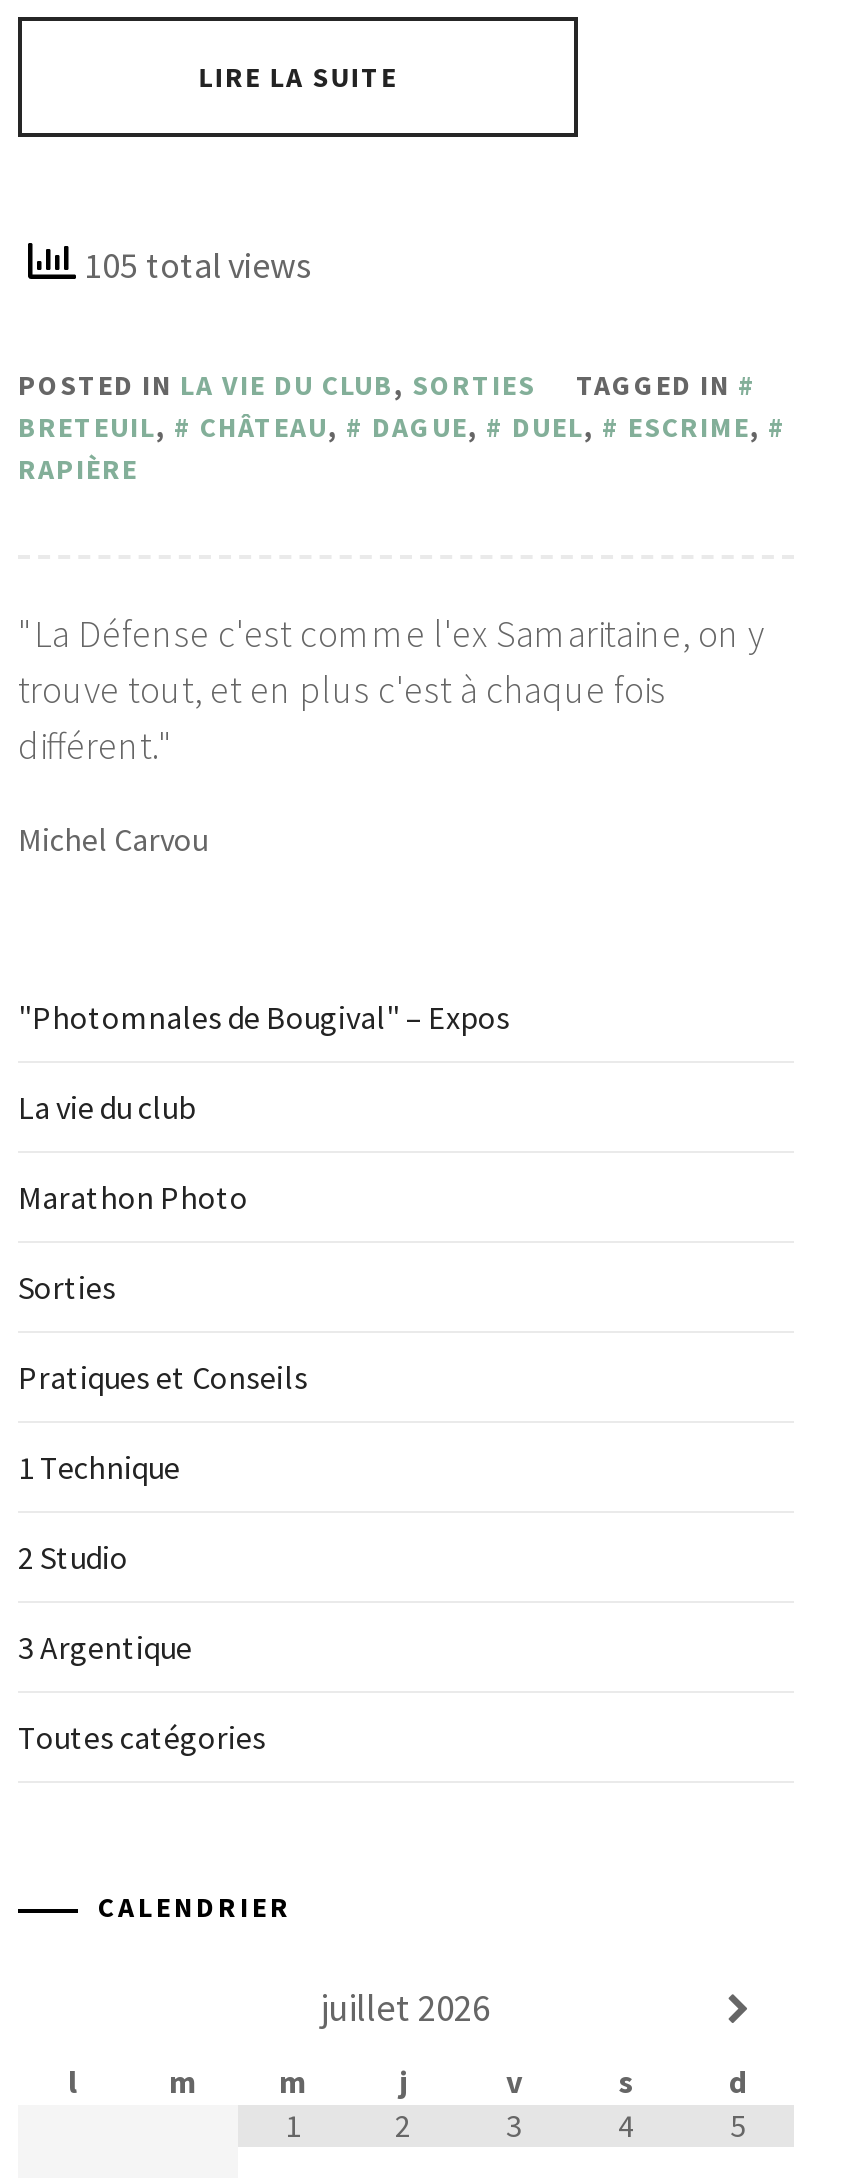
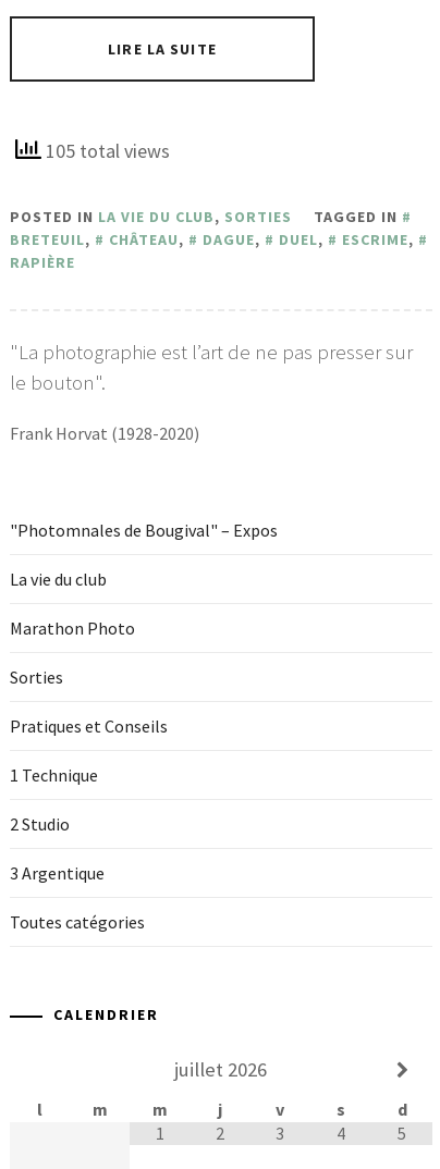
- "La Défense c'est comme l'ex Samaritaine, on y
- trouve tout, et en plus c'est à chaque fois
- différent."
+ "La photographie est l’art de ne pas presser sur
+ le bouton".

- Michel Carvou
+ Frank Horvat (1928-2020)
